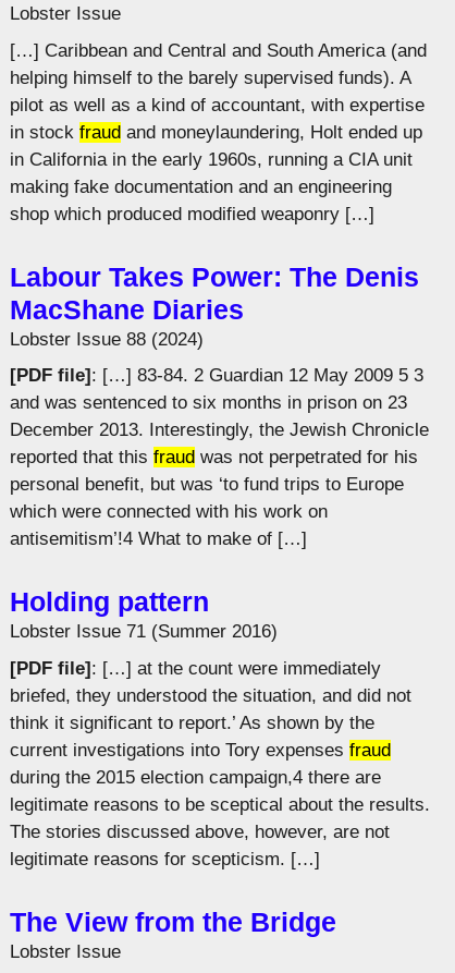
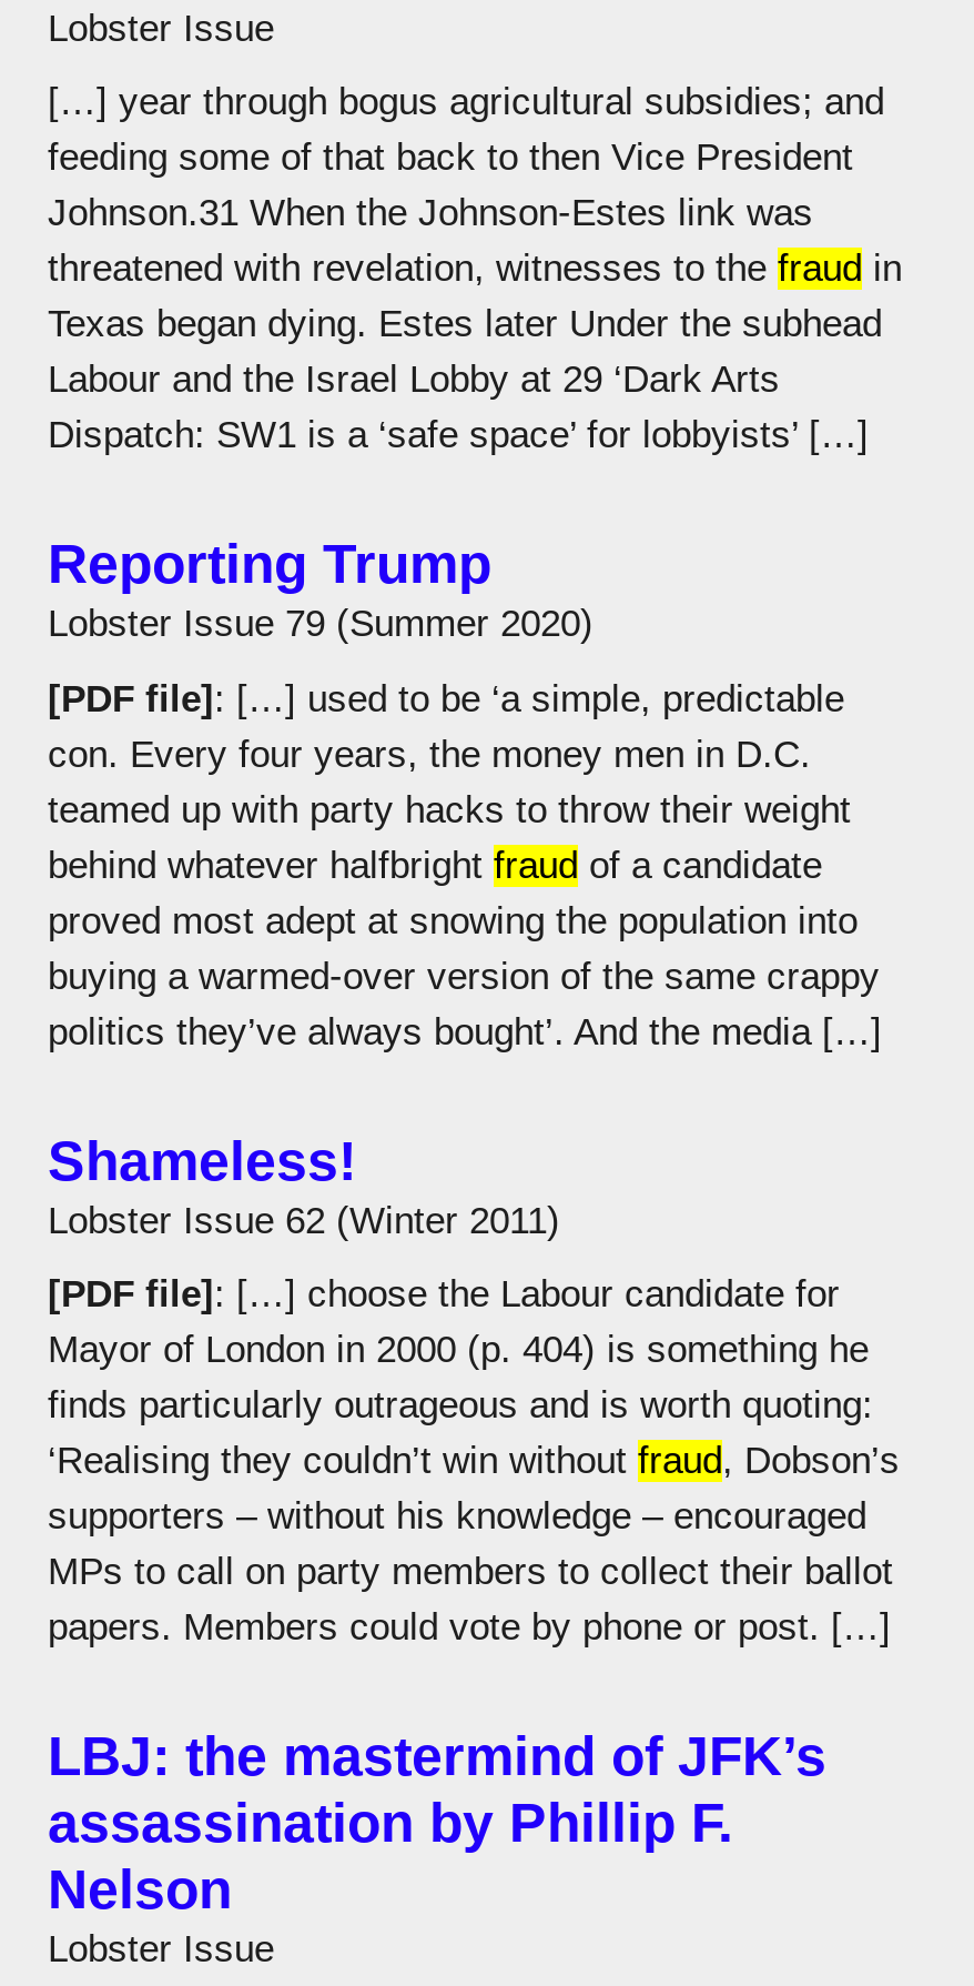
- […] Caribbean and Central and South America (and
- helping himself to the barely supervised funds). A
- pilot as well as a kind of accountant, with expertise
- in stock fraud and moneylaundering, Holt ended up
- in California in the early 1960s, running a CIA unit
- making fake documentation and an engineering
- shop which produced modified weaponry […]
+ […] year through bogus agricultural subsidies; and
+ feeding some of that back to then Vice President
+ Johnson.31 When the Johnson-Estes link was
+ threatened with revelation, witnesses to the fraud in
+ Texas began dying. Estes later Under the subhead
+ Labour and the Israel Lobby at 29 ‘Dark Arts
+ Dispatch: SW1 is a ‘safe space’ for lobbyists’ […]

- Labour Takes Power: The Denis
- MacShane Diaries
- Lobster Issue 88 (2024)
+ Reporting Trump
+ Lobster Issue 79 (Summer 2020)

- [PDF file]: […] 83-84. 2 Guardian 12 May 2009 5 3
- and was sentenced to six months in prison on 23
- December 2013. Interestingly, the Jewish Chronicle
- reported that this fraud was not perpetrated for his
- personal benefit, but was ‘to fund trips to Europe
- which were connected with his work on
- antisemitism’!4 What to make of […]
+ [PDF file]: […] used to be ‘a simple, predictable
+ con. Every four years, the money men in D.C.
+ teamed up with party hacks to throw their weight
+ behind whatever halfbright fraud of a candidate
+ proved most adept at snowing the population into
+ buying a warmed-over version of the same crappy
+ politics they’ve always bought’. And the media […]

- Holding pattern
- Lobster Issue 71 (Summer 2016)
+ Shameless!
+ Lobster Issue 62 (Winter 2011)

- [PDF file]: […] at the count were immediately
- briefed, they understood the situation, and did not
- think it significant to report.’ As shown by the
- current investigations into Tory expenses fraud
- during the 2015 election campaign,4 there are
- legitimate reasons to be sceptical about the results.
- The stories discussed above, however, are not
- legitimate reasons for scepticism. […]
+ [PDF file]: […] choose the Labour candidate for
+ Mayor of London in 2000 (p. 404) is something he
+ finds particularly outrageous and is worth quoting:
+ ‘Realising they couldn’t win without fraud, Dobson’s
+ supporters – without his knowledge – encouraged
+ MPs to call on party members to collect their ballot
+ papers. Members could vote by phone or post. […]

- The View from the Bridge
+ LBJ: the mastermind of JFK’s
+ assassination by Phillip F.
+ Nelson
